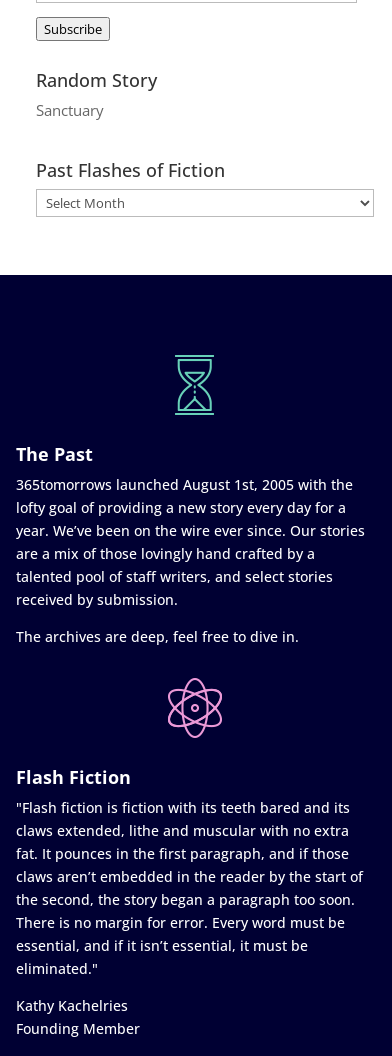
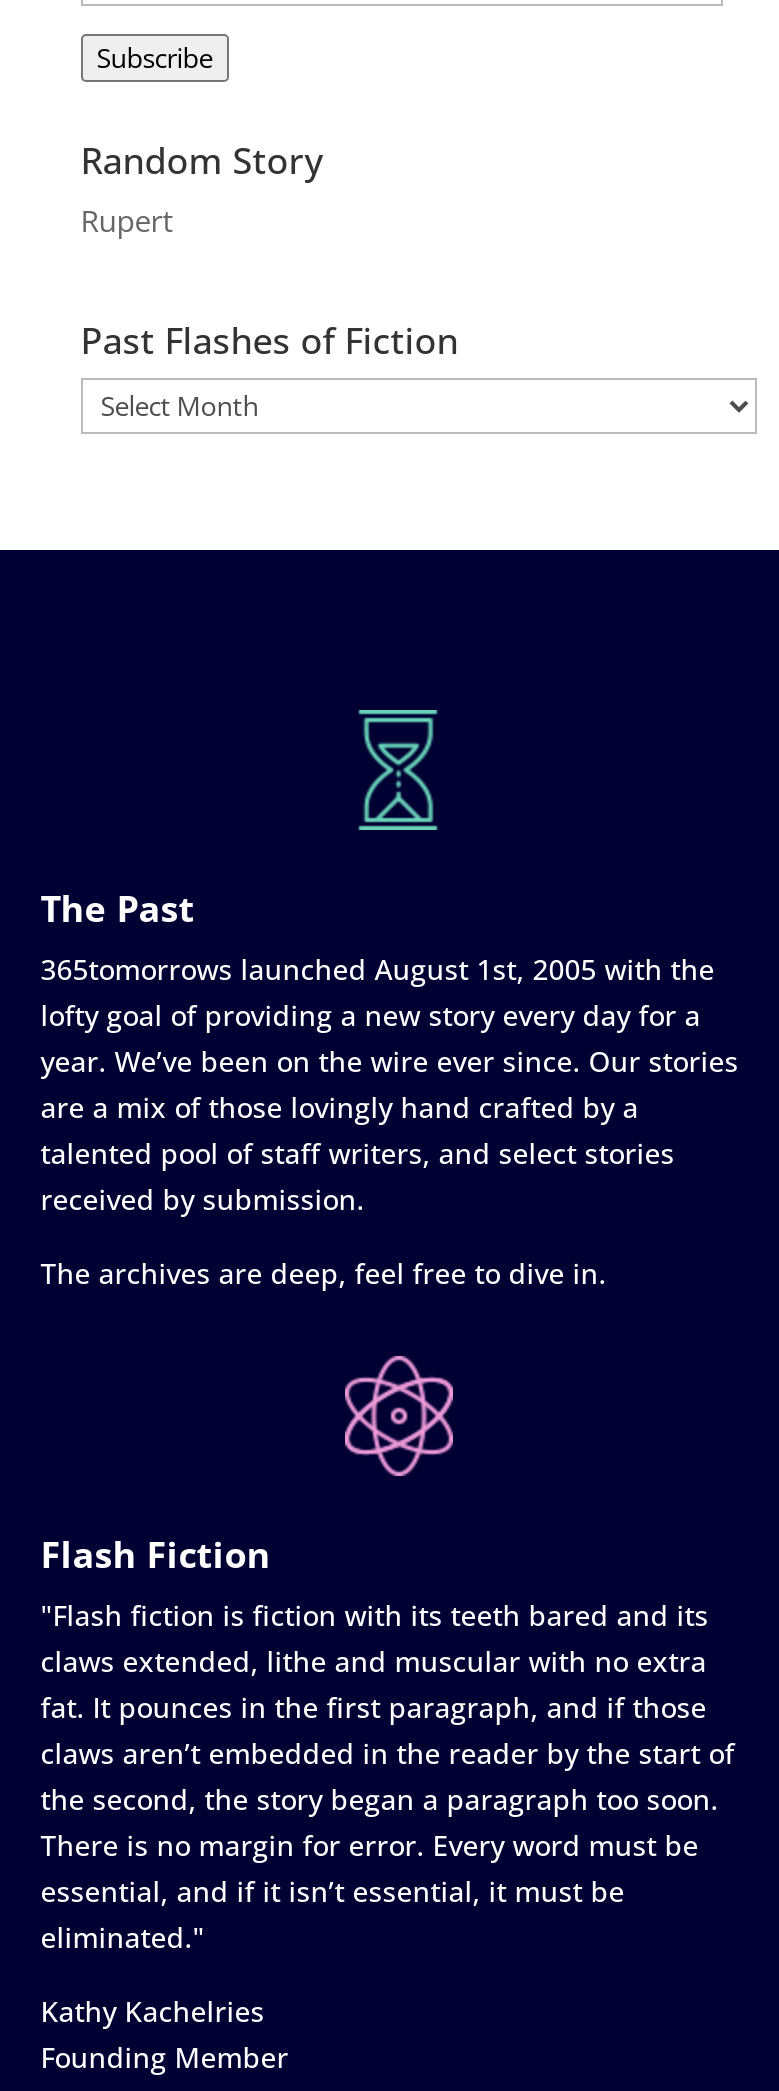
- Sanctuary
+ Rupert
